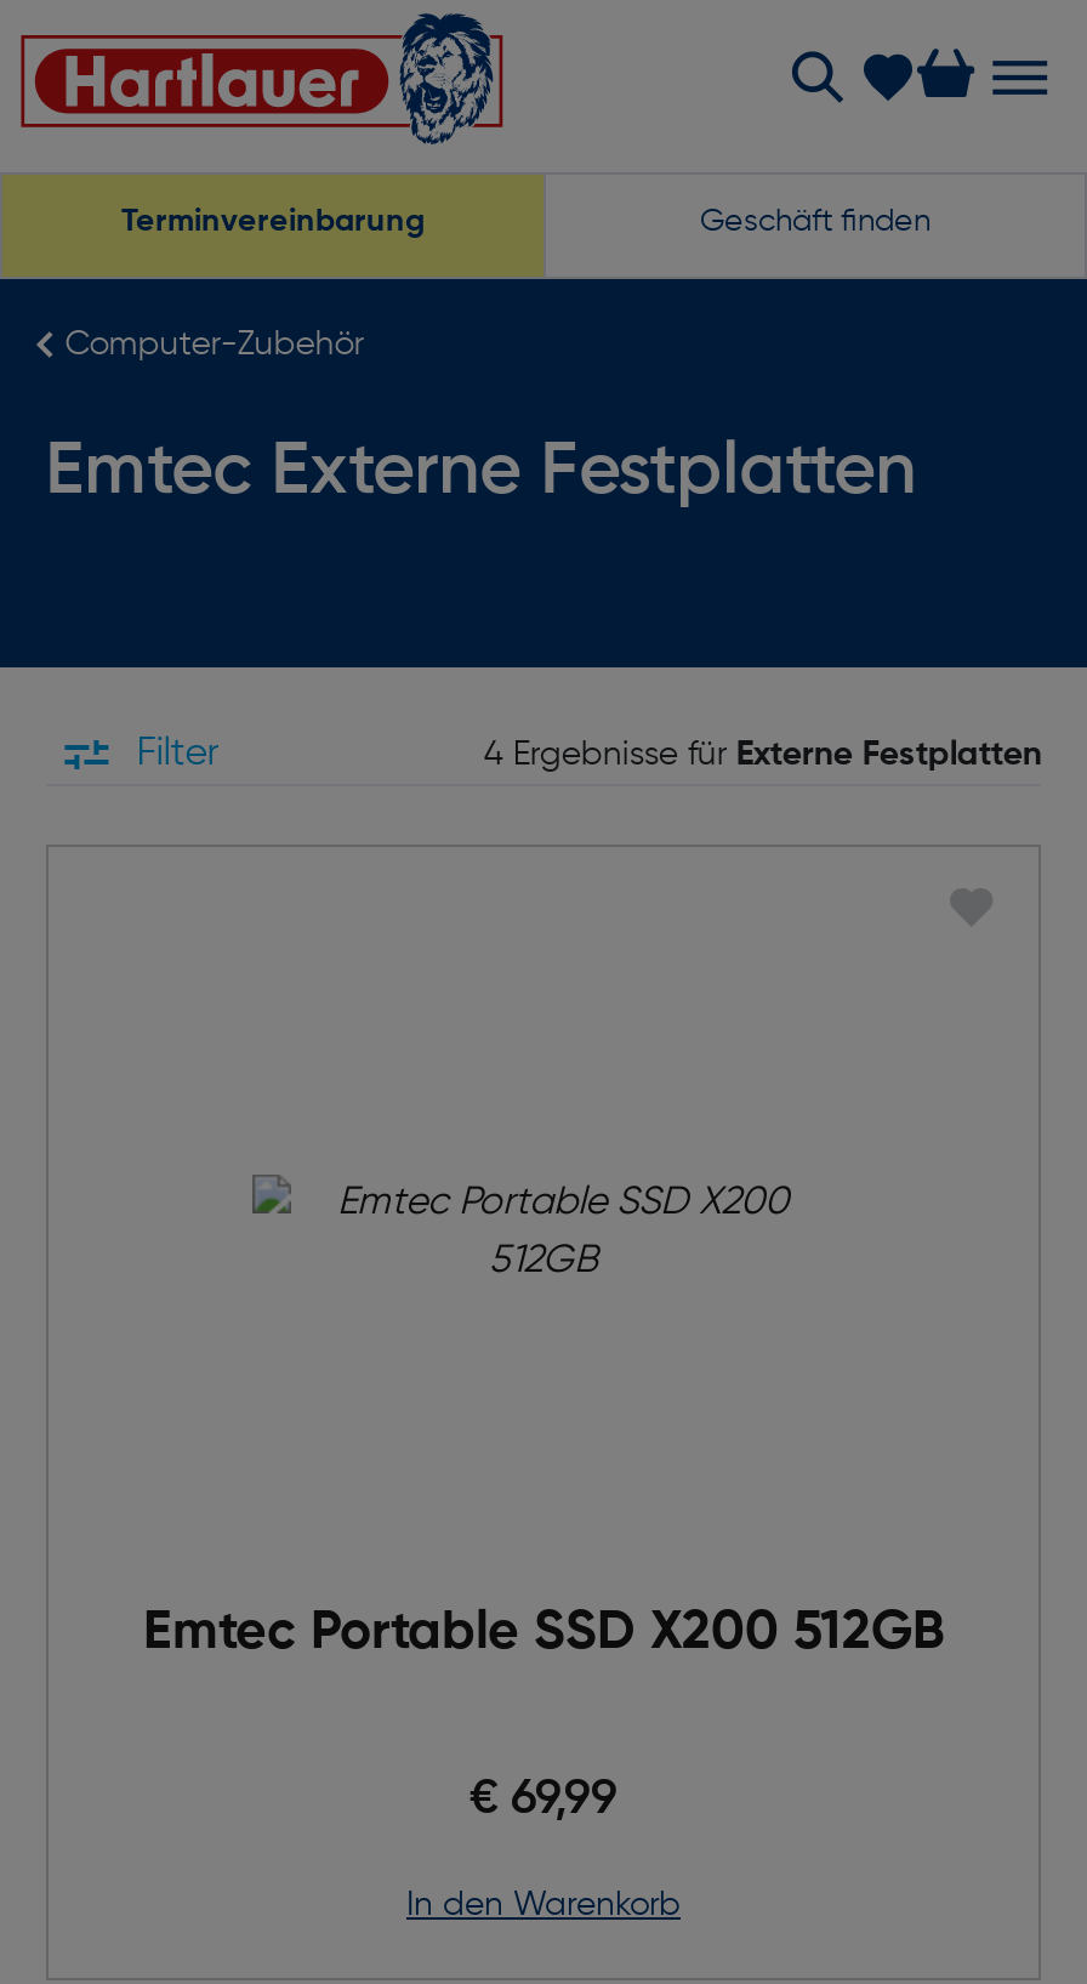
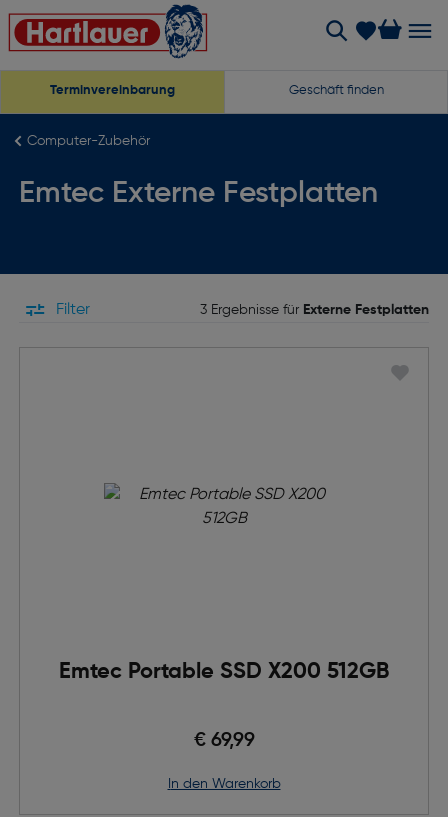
- 4 Ergebnisse für Externe Festplatten
+ 3 Ergebnisse für Externe Festplatten
